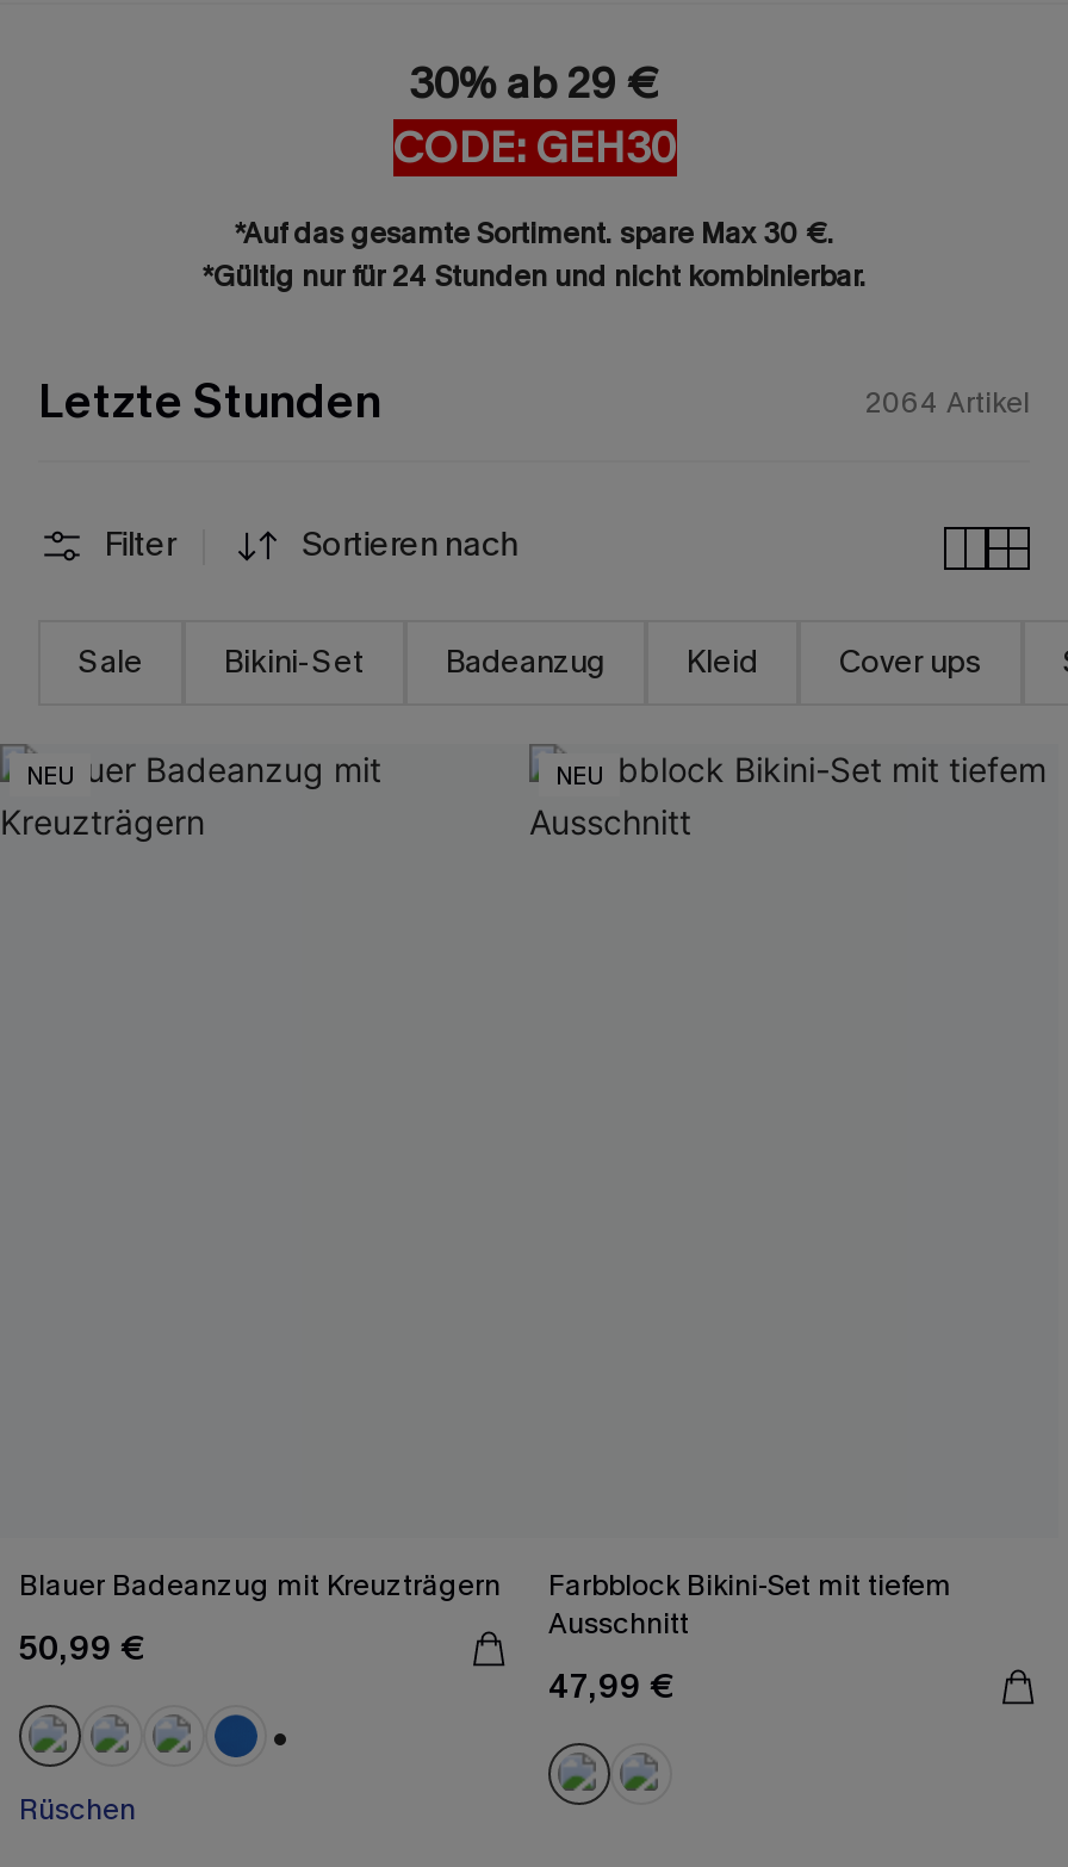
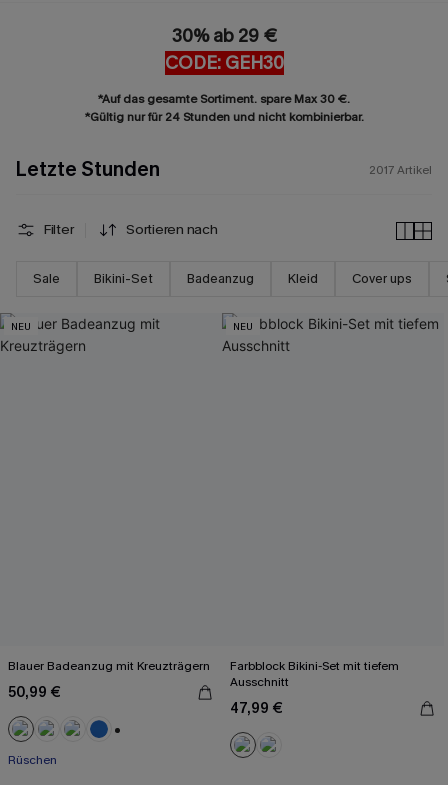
- 2064 Artikel
+ 2017 Artikel
